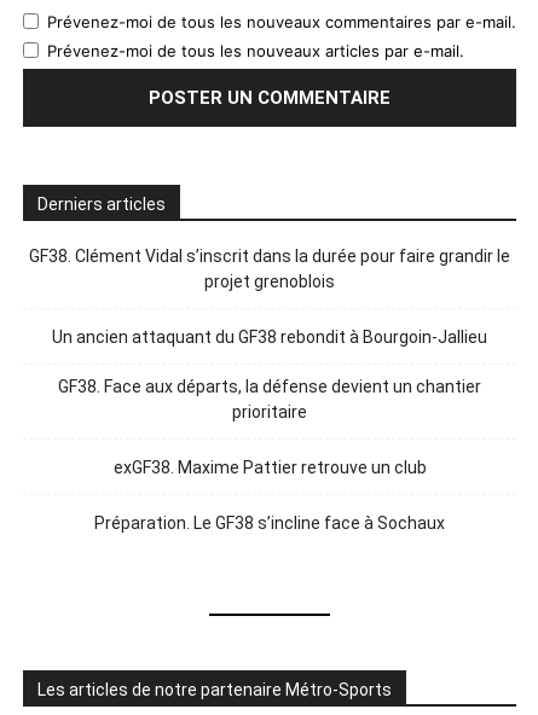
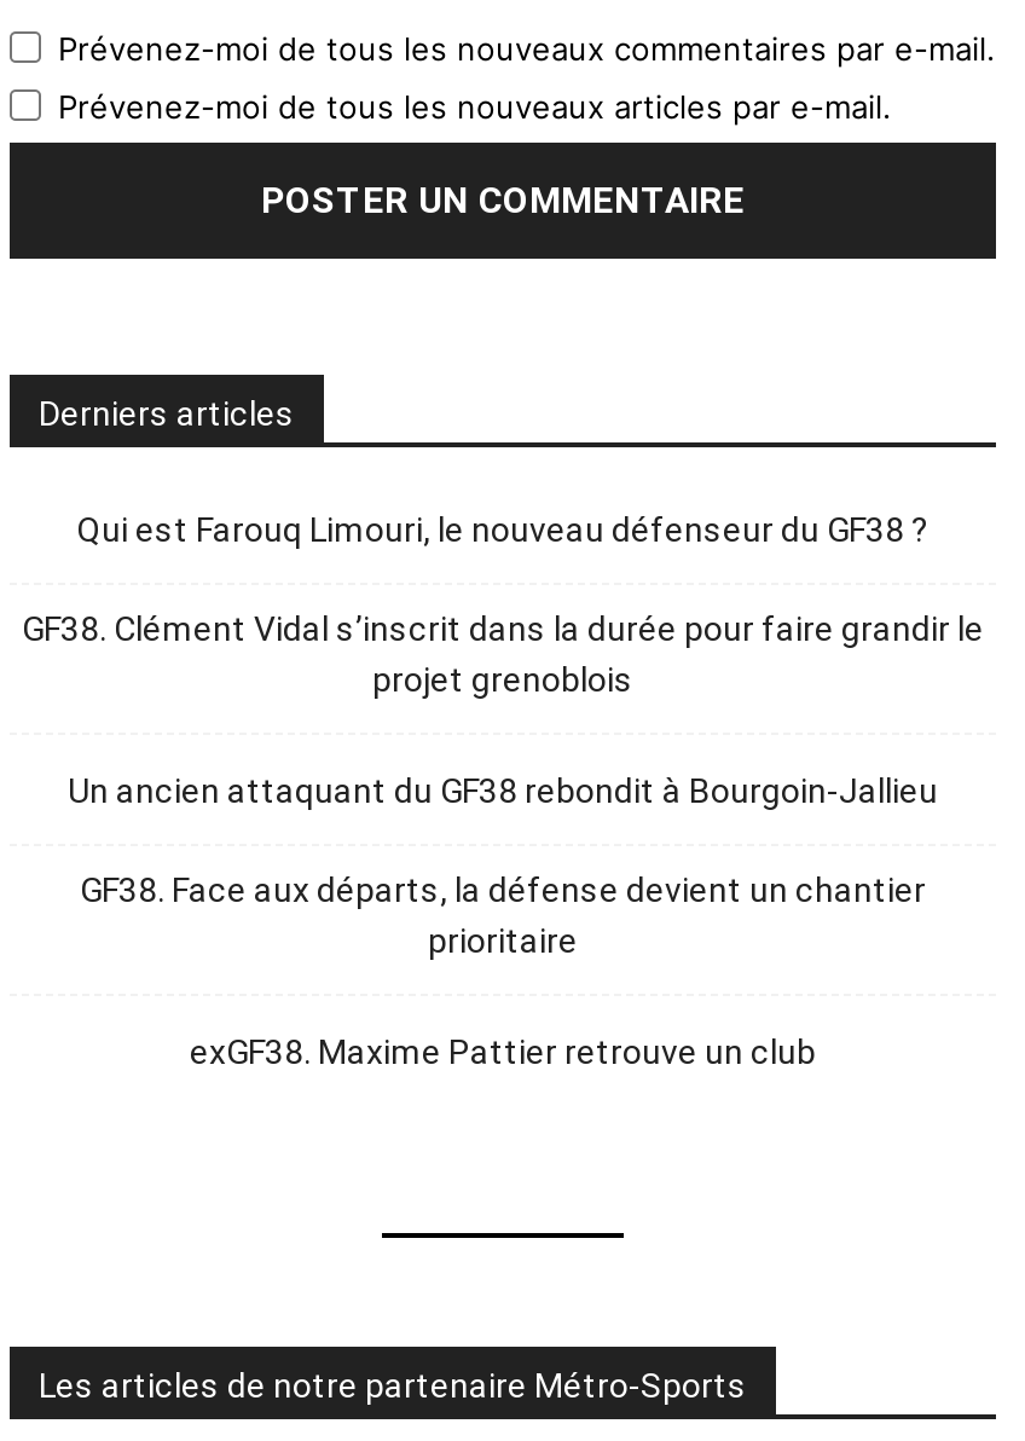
+ Qui est Farouq Limouri, le nouveau défenseur du GF38 ?

moved down: GF38. Clément Vidal s’inscrit dans la durée pour faire grandir le | projet grenoblois | Un ancien attaquant du GF38 rebondit à Bourgoin-Jallieu | GF38. Face aux départs, la défense devient un chantier | prioritaire | exGF38. Maxime Pattier retrouve un club

- Préparation. Le GF38 s’incline face à Sochaux
